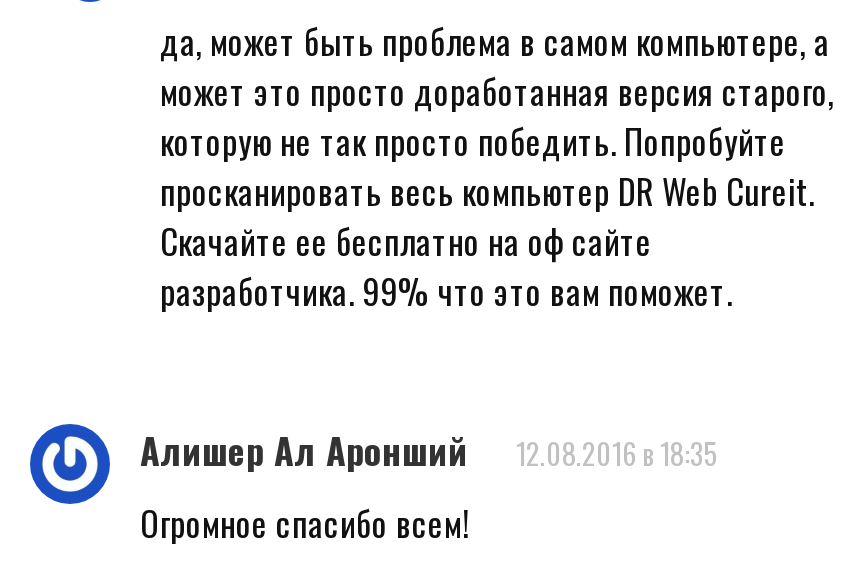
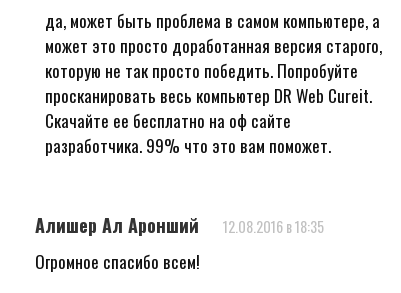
- [image]
